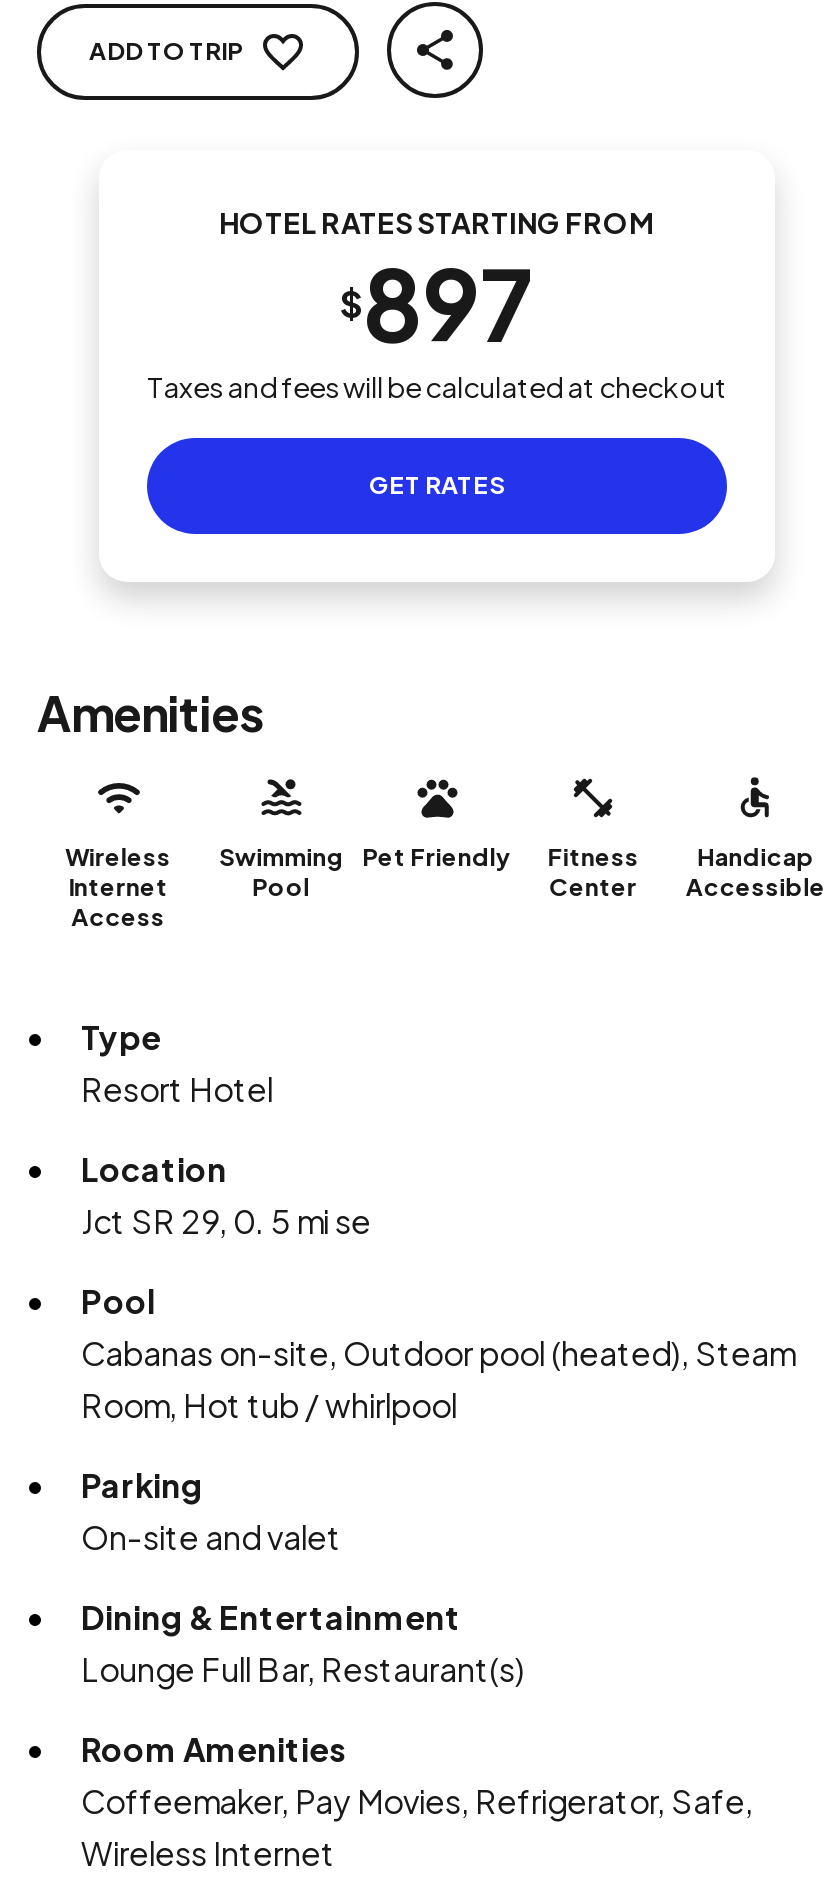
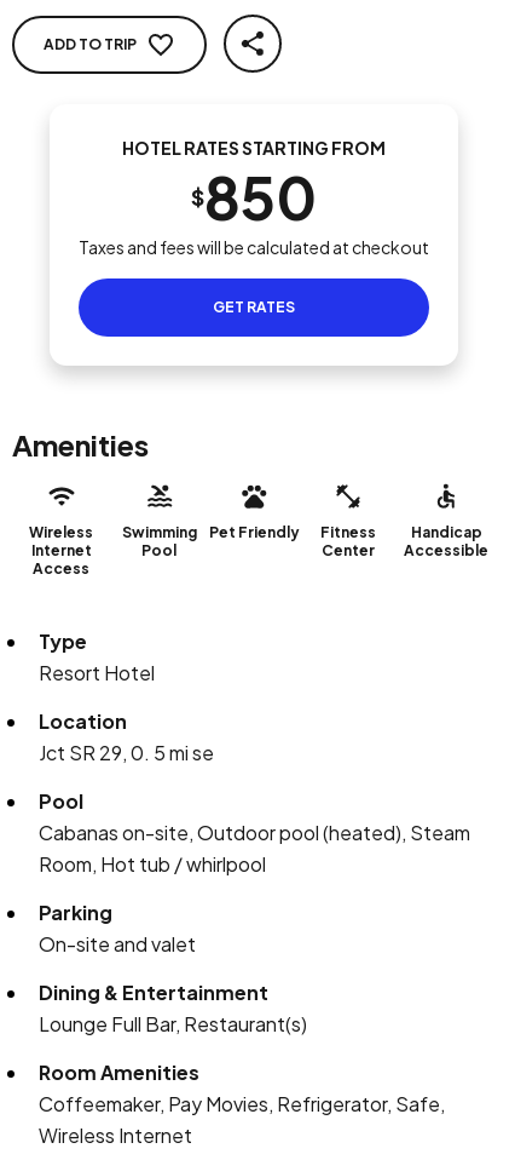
- $897
+ $850
